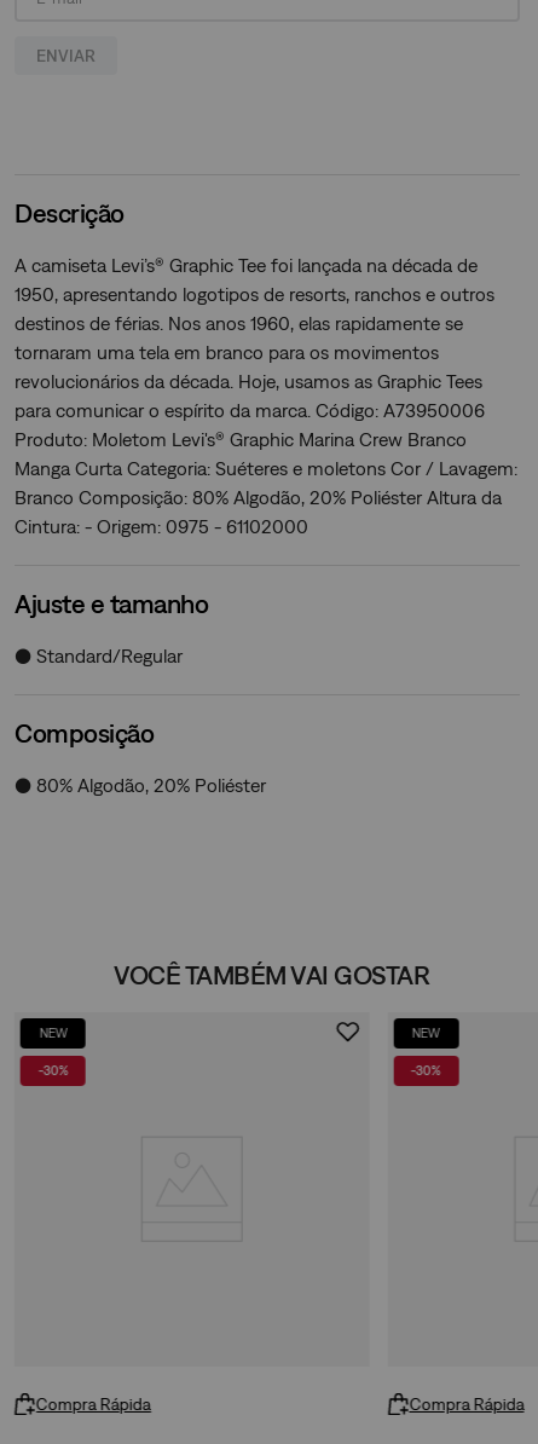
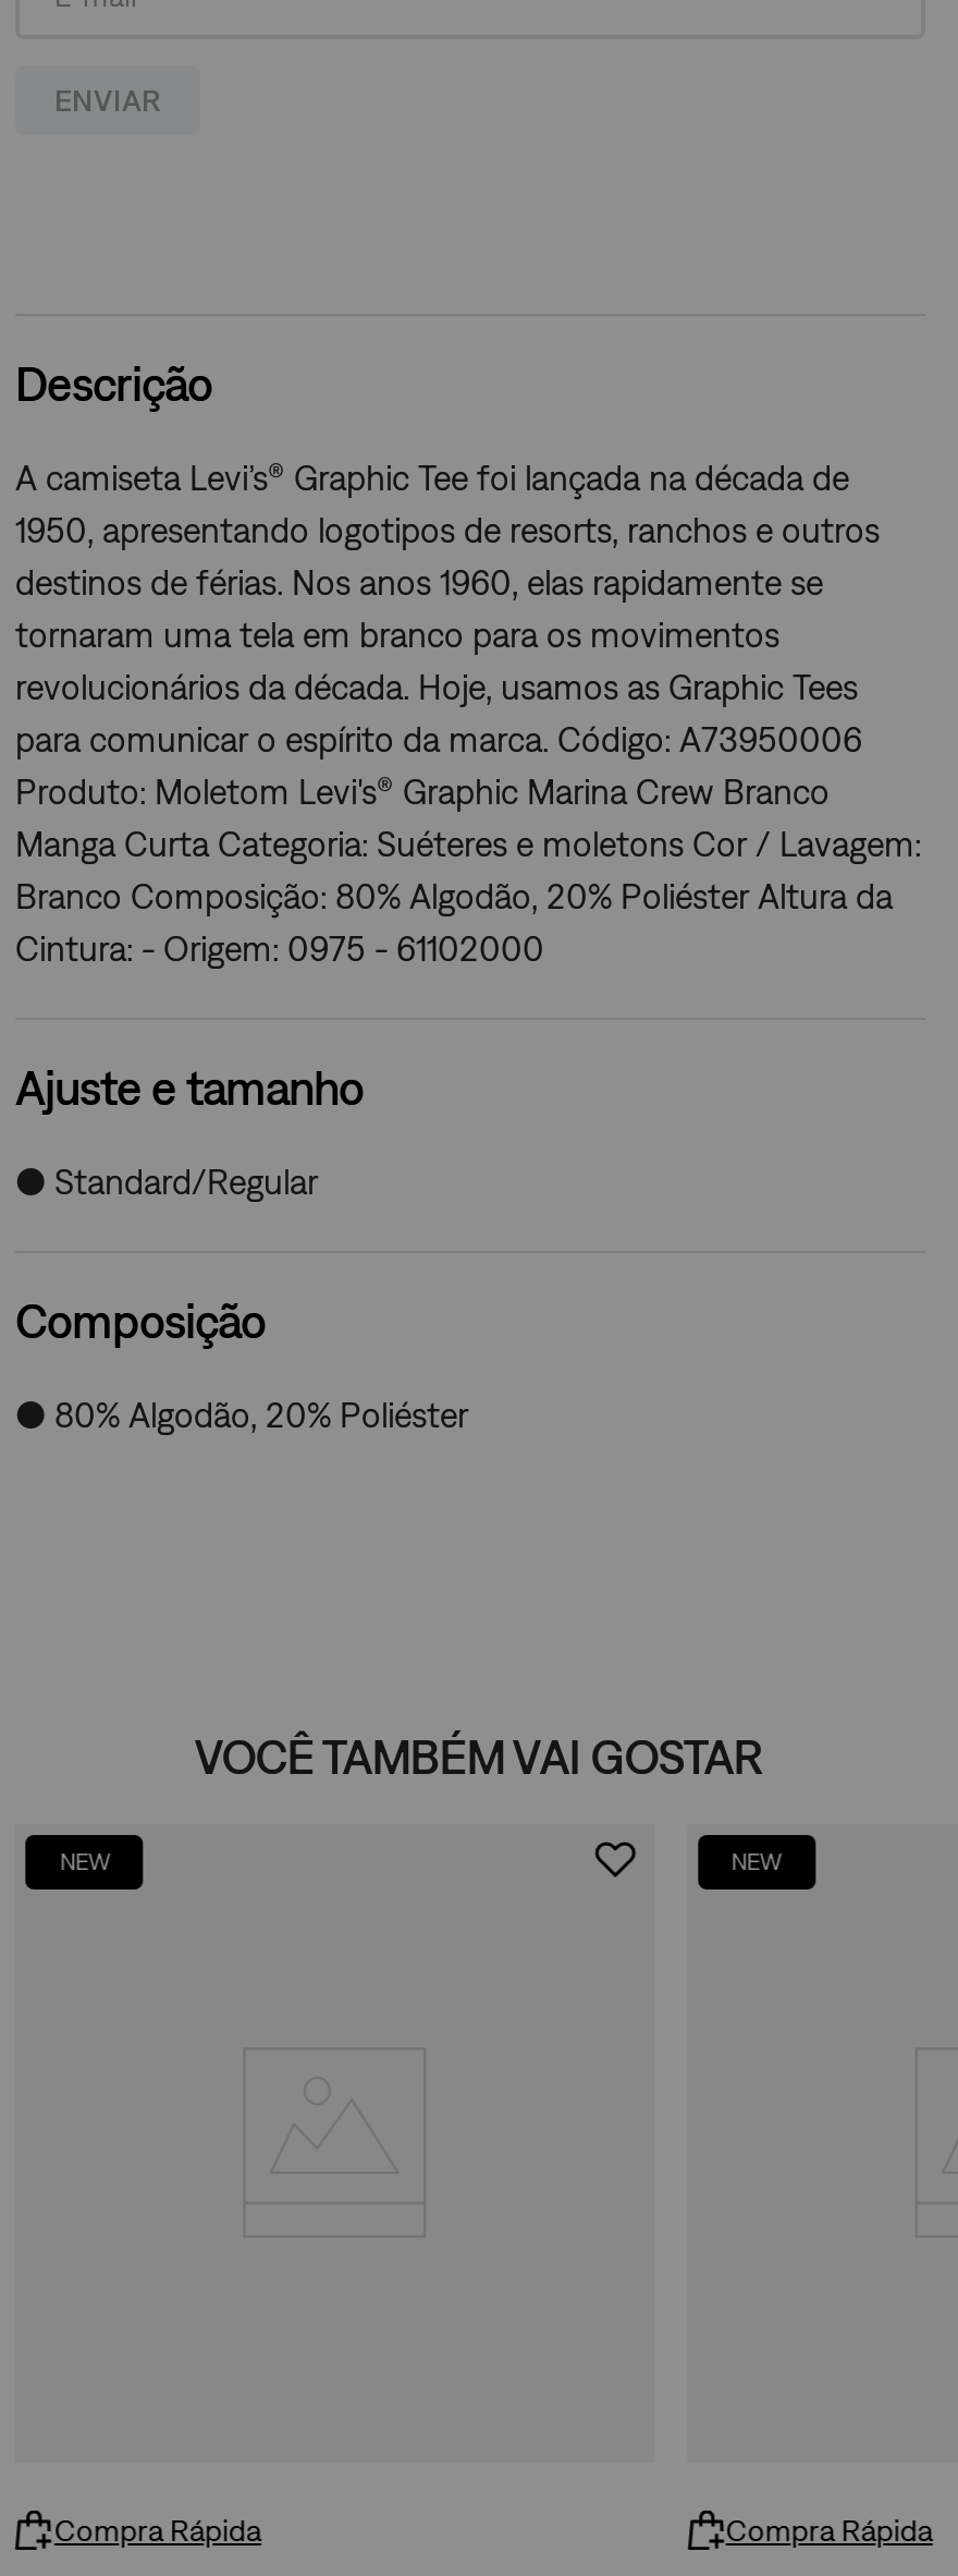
- -30%

- -30%
